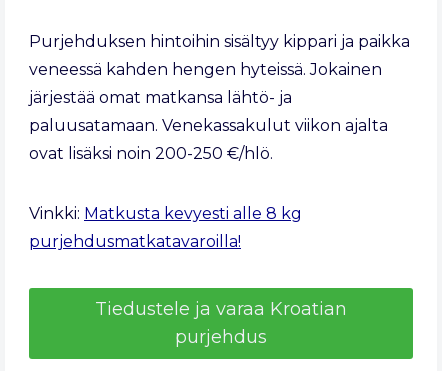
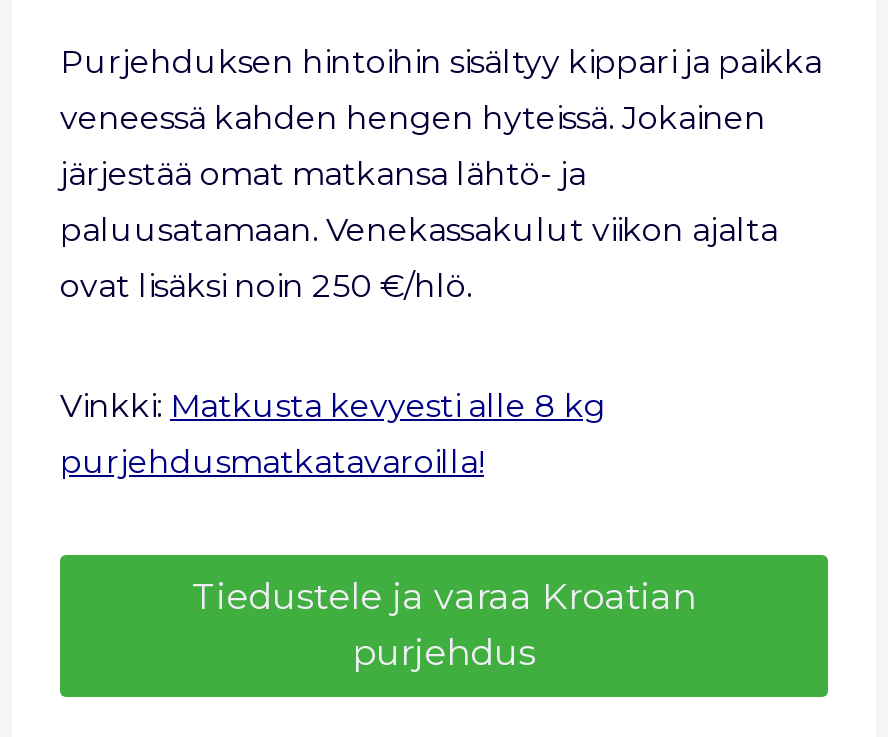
- ovat lisäksi noin 200-250 €/hlö.
+ ovat lisäksi noin 250 €/hlö.
